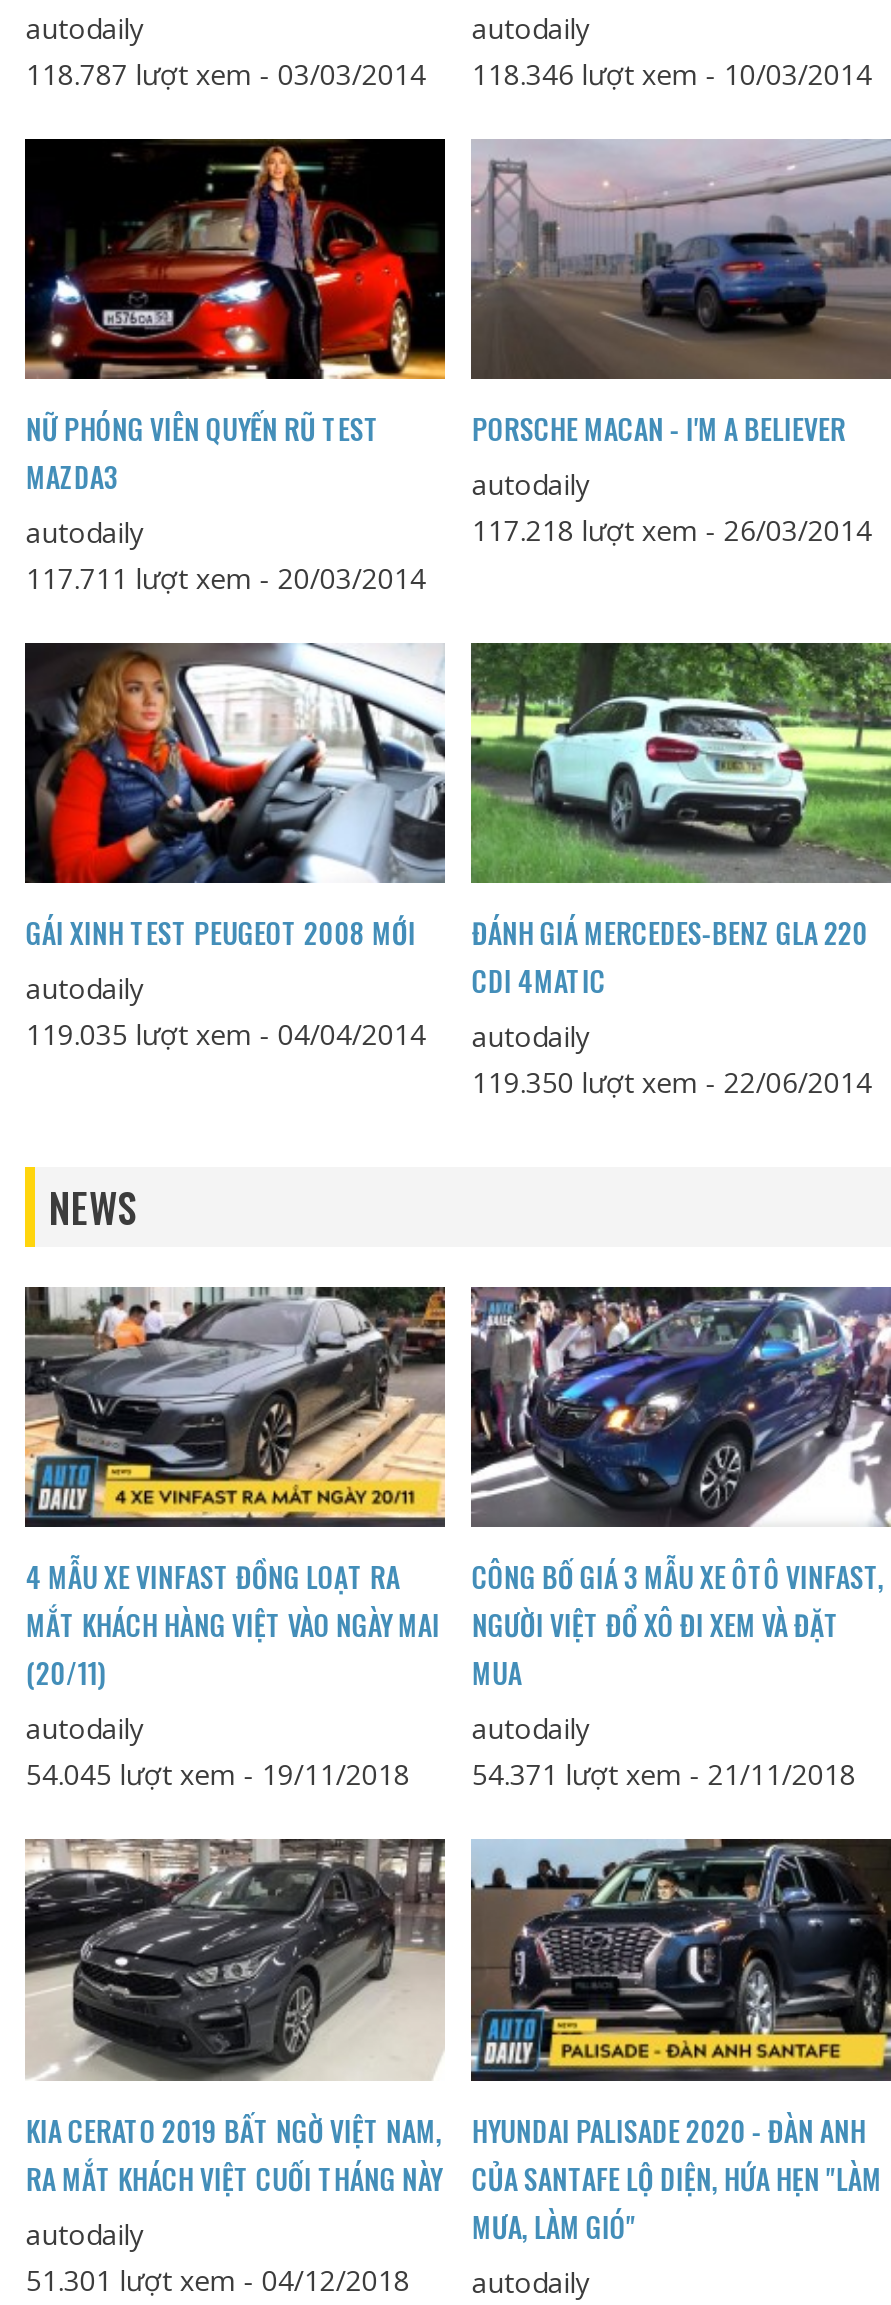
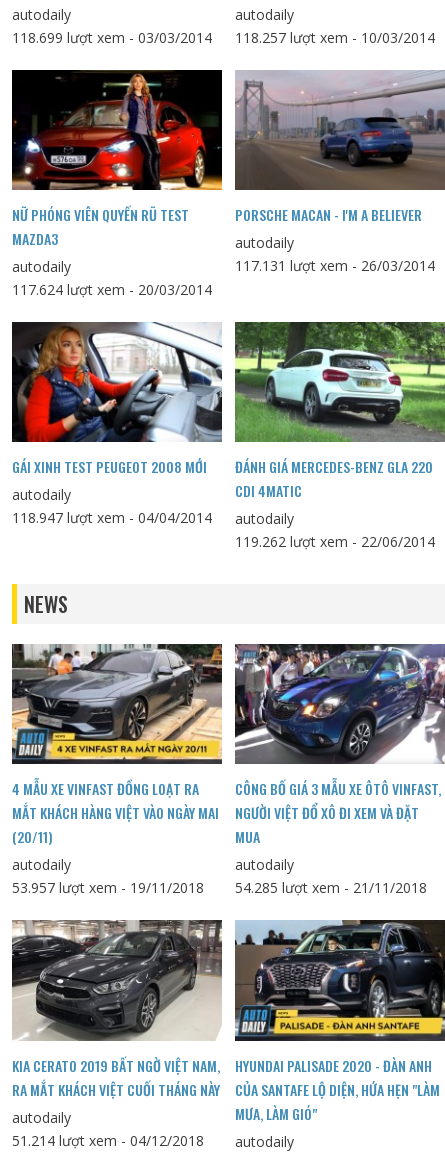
- 118.787 lượt xem - 03/03/2014
+ 118.699 lượt xem - 03/03/2014

- 118.346 lượt xem - 10/03/2014
+ 118.257 lượt xem - 10/03/2014

- 117.218 lượt xem - 26/03/2014
+ 117.131 lượt xem - 26/03/2014

- 117.711 lượt xem - 20/03/2014
+ 117.624 lượt xem - 20/03/2014

- 119.035 lượt xem - 04/04/2014 autodaily
+ 118.947 lượt xem - 04/04/2014 autodaily

- 119.350 lượt xem - 22/06/2014
+ 119.262 lượt xem - 22/06/2014

- 54.045 lượt xem - 19/11/2018
+ 53.957 lượt xem - 19/11/2018

- 54.371 lượt xem - 21/11/2018
+ 54.285 lượt xem - 21/11/2018

- 51.301 lượt xem - 04/12/2018 autodaily
+ 51.214 lượt xem - 04/12/2018 autodaily
